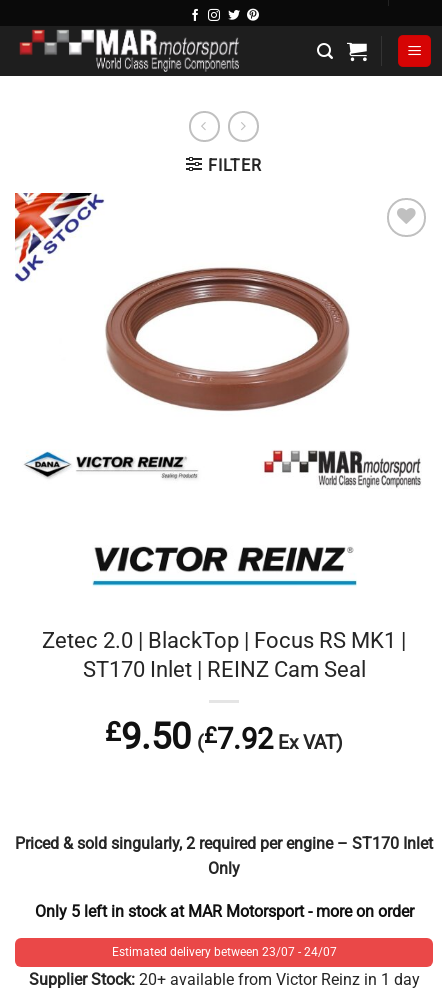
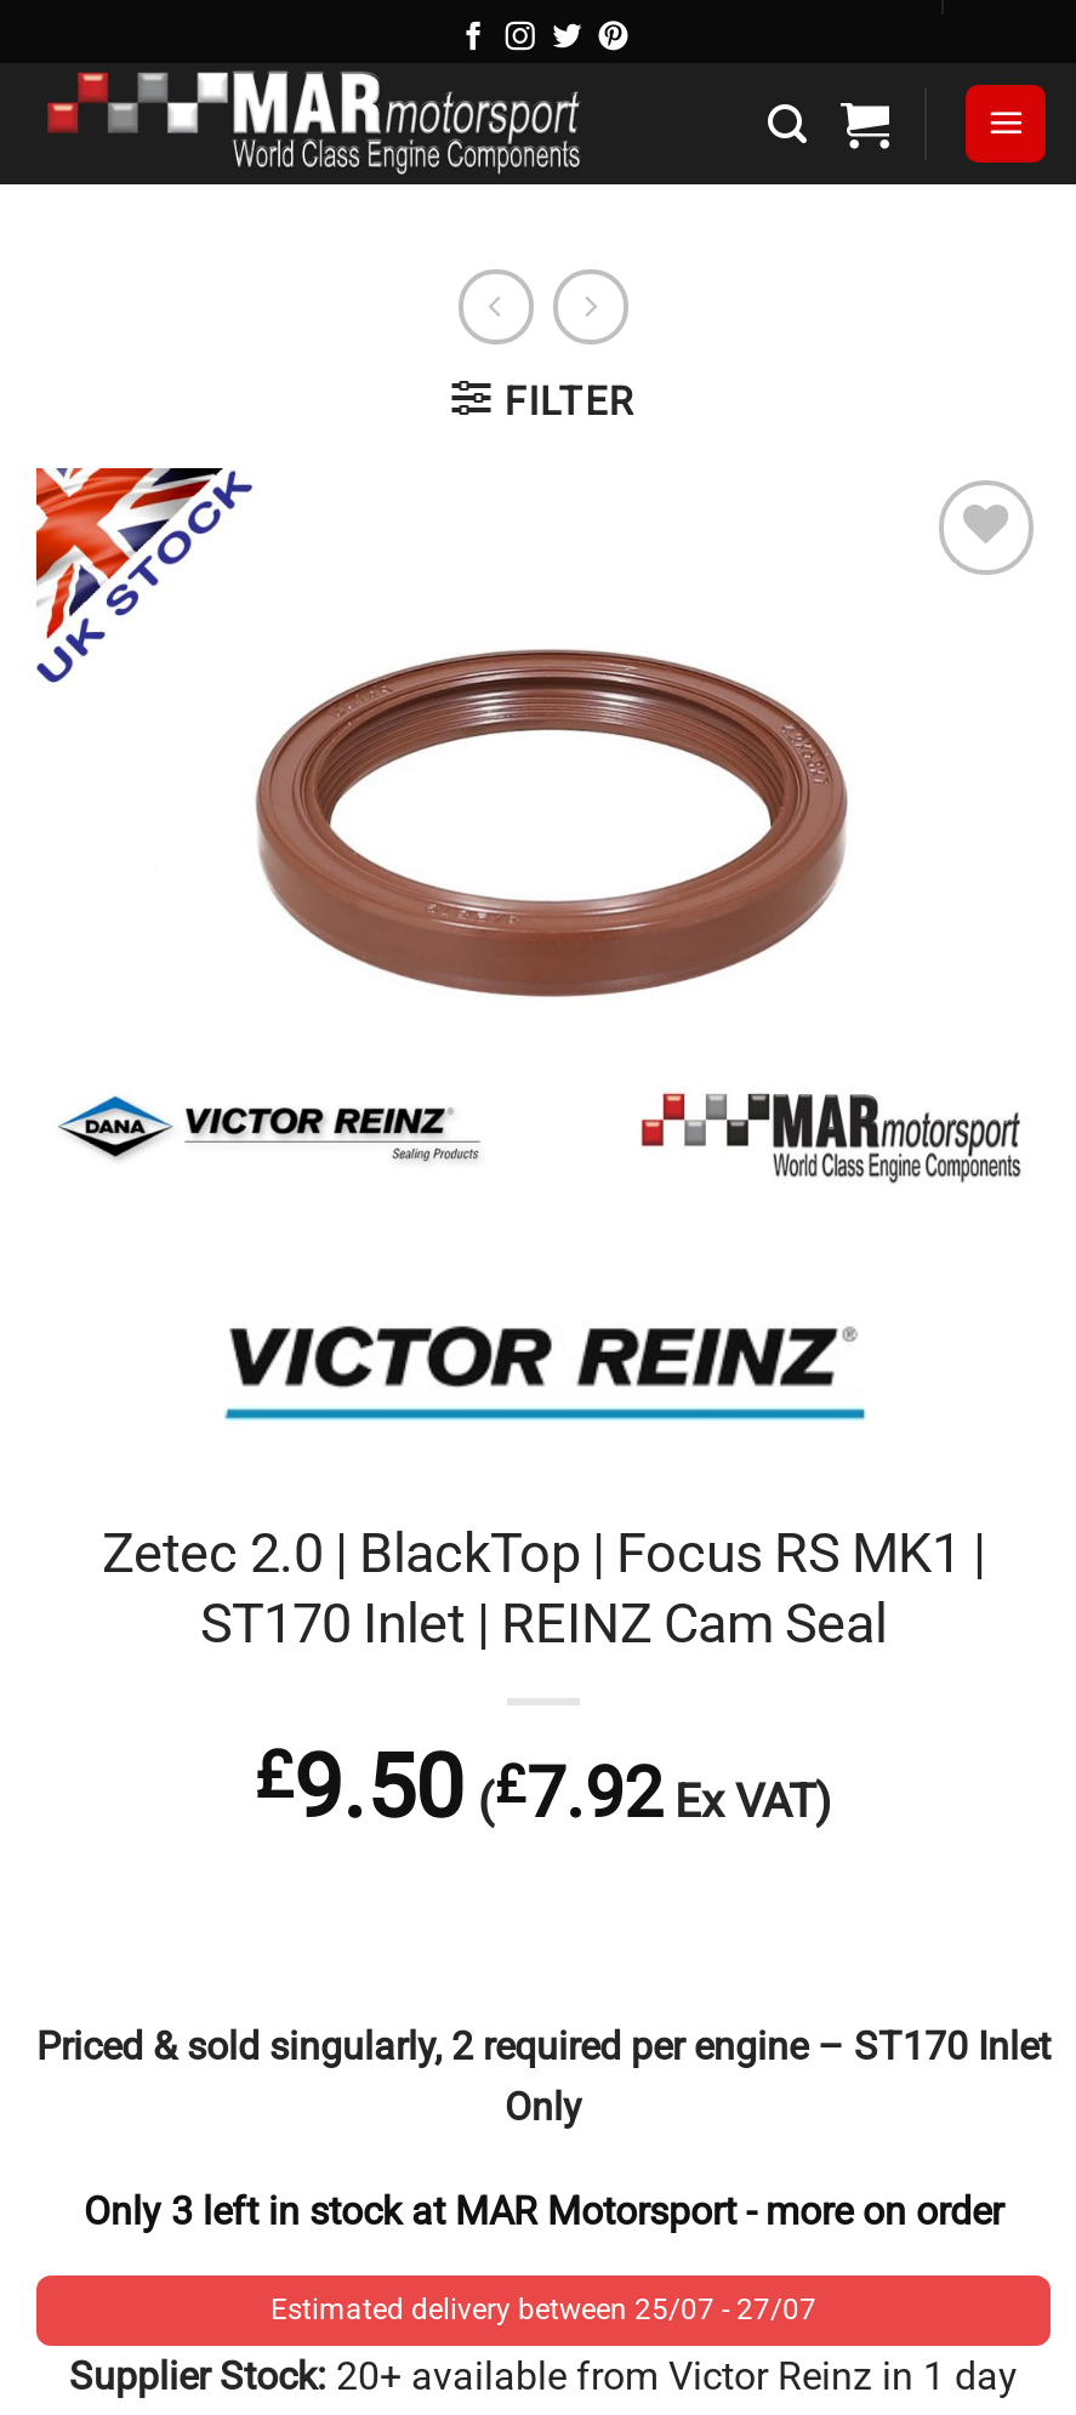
- Only 5 left in stock at MAR Motorsport - more on order
+ Only 3 left in stock at MAR Motorsport - more on order

- Estimated delivery between 23/07 - 24/07
+ Estimated delivery between 25/07 - 27/07
